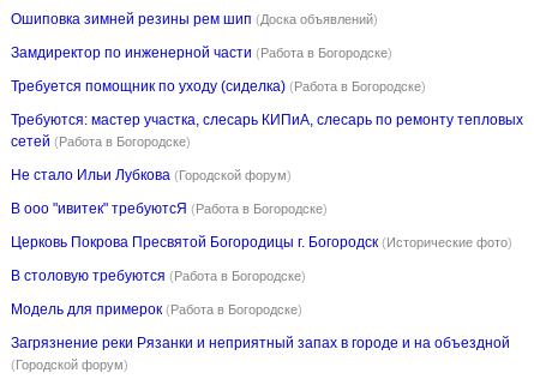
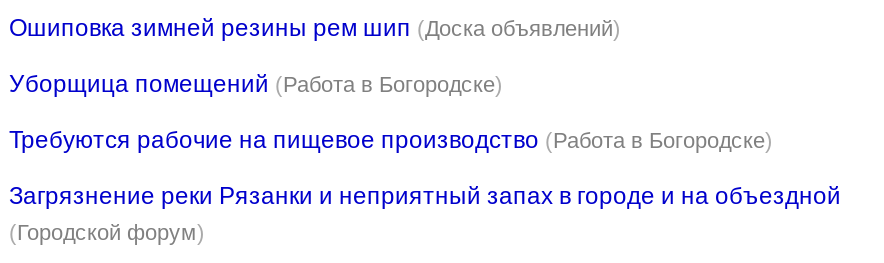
- Замдиректор по инженерной части (Работа в Богородске)
- Требуется помощник по уходу (сиделка) (Работа в Богородске)
- Требуются: мастер участка, слесарь КИПиА, слесарь по ремонту тепловых
- сетей (Работа в Богородске)
- Не стало Ильи Лубкова (Городской форум)
- В ооо "ивитек" требуютсЯ (Работа в Богородске)
- Церковь Покрова Пресвятой Богородицы г. Богородск (Исторические фото)
- В столовую требуются (Работа в Богородске)
- Модель для примерок (Работа в Богородске)
+ Уборщица помещений (Работа в Богородске)
+ Требуются рабочие на пищевое производство (Работа в Богородске)
